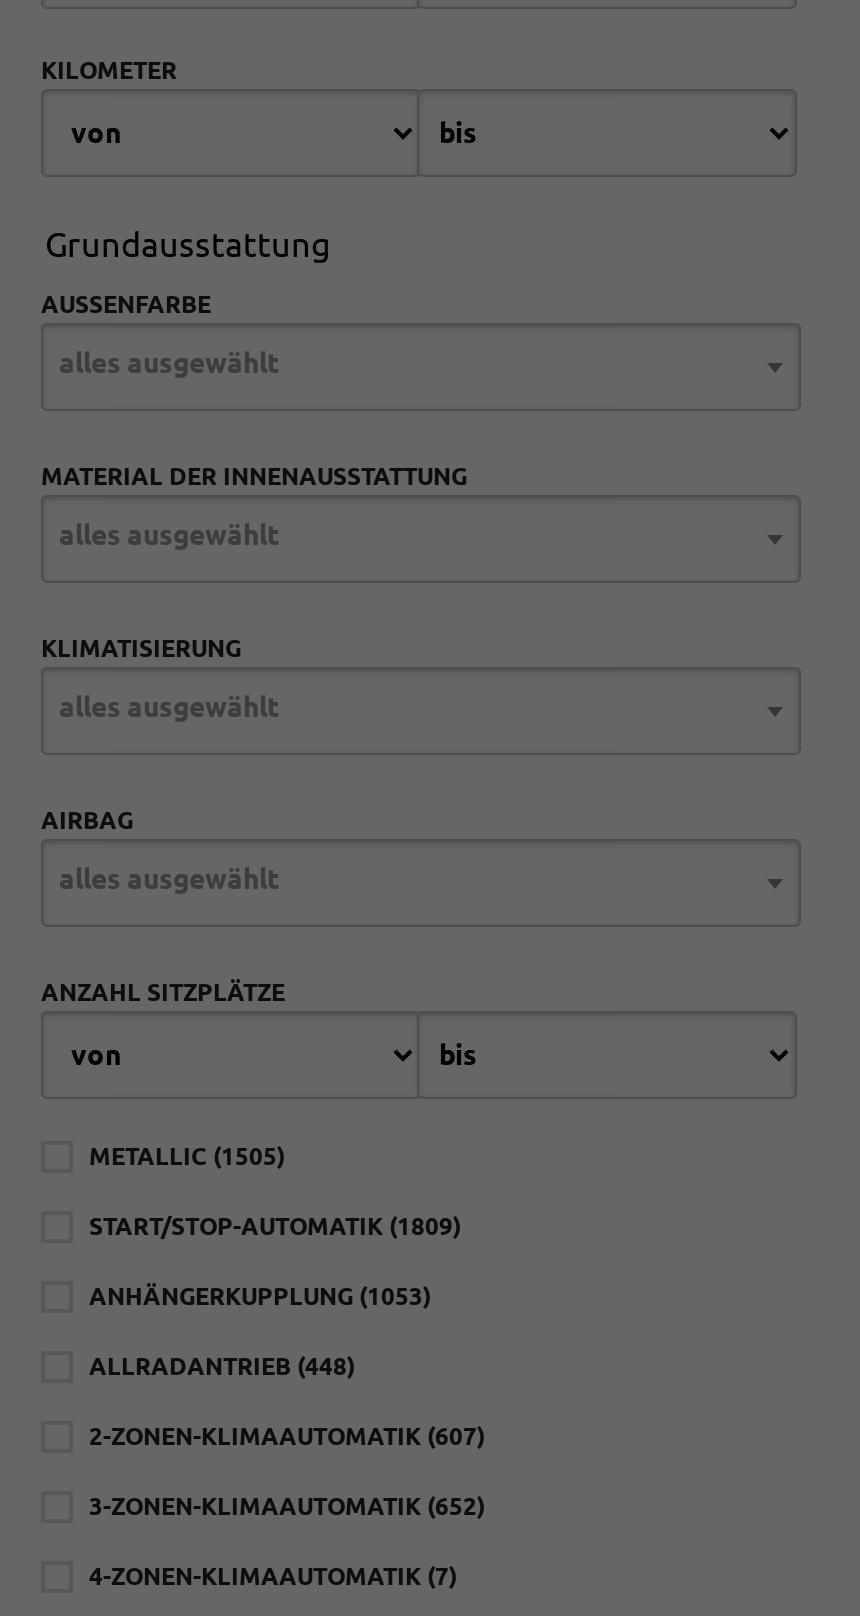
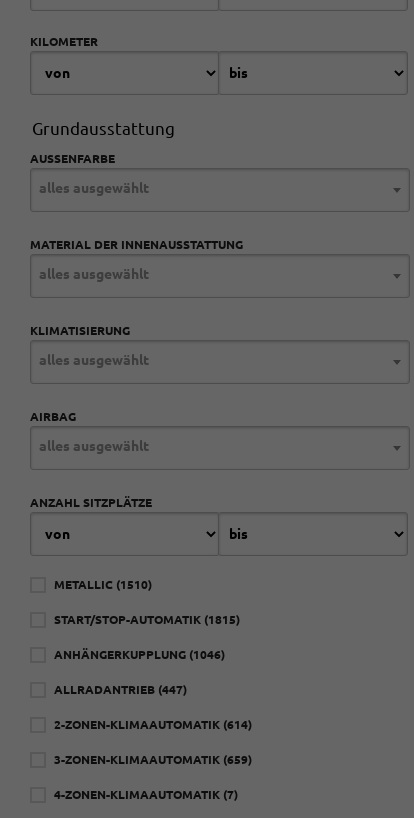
- METALLIC (1505)
+ METALLIC (1510)

- START/STOP-AUTOMATIK (1809)
+ START/STOP-AUTOMATIK (1815)

- ANHÄNGERKUPPLUNG (1053)
+ ANHÄNGERKUPPLUNG (1046)

- ALLRADANTRIEB (448)
+ ALLRADANTRIEB (447)

- 2-ZONEN-KLIMAAUTOMATIK (607)
+ 2-ZONEN-KLIMAAUTOMATIK (614)

- 3-ZONEN-KLIMAAUTOMATIK (652)
+ 3-ZONEN-KLIMAAUTOMATIK (659)
